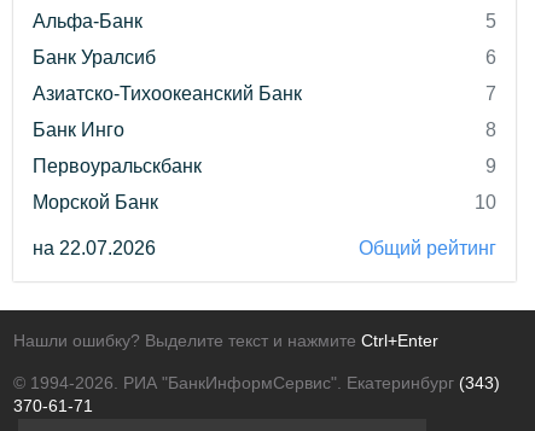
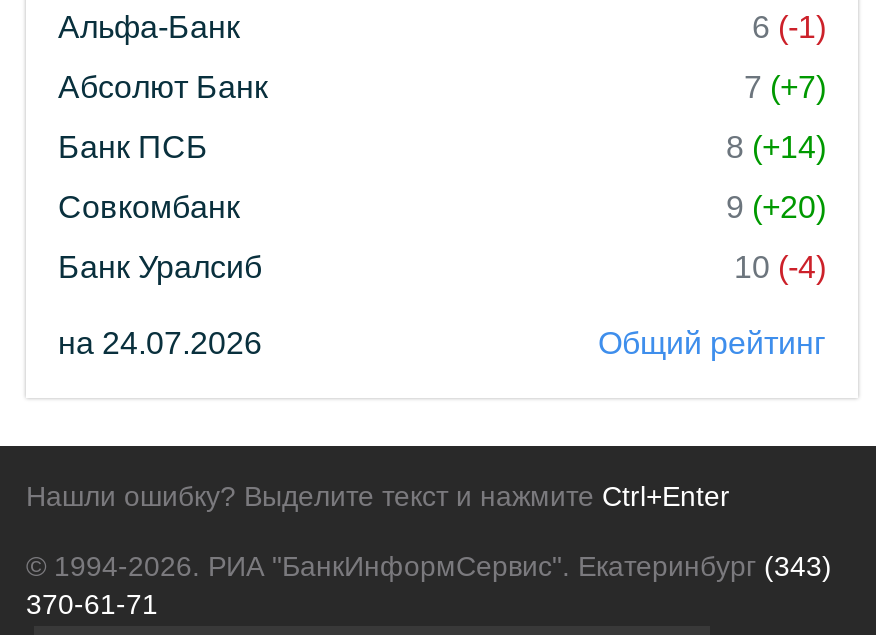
- 5
+ 6 (-1)
+ Абсолют Банк
+ 7 (+7)
+ Банк ПСБ
+ 8 (+14)
+ Совкомбанк
+ 9 (+20)

- 6
- Азиатско-Тихоокеанский Банк
- 7
- Банк Инго
- 8
- Первоуральскбанк
- 9
- Морской Банк
- 10
- на 22.07.2026
+ 10 (-4)
+ на 24.07.2026

moved down: Банк Уралсиб
